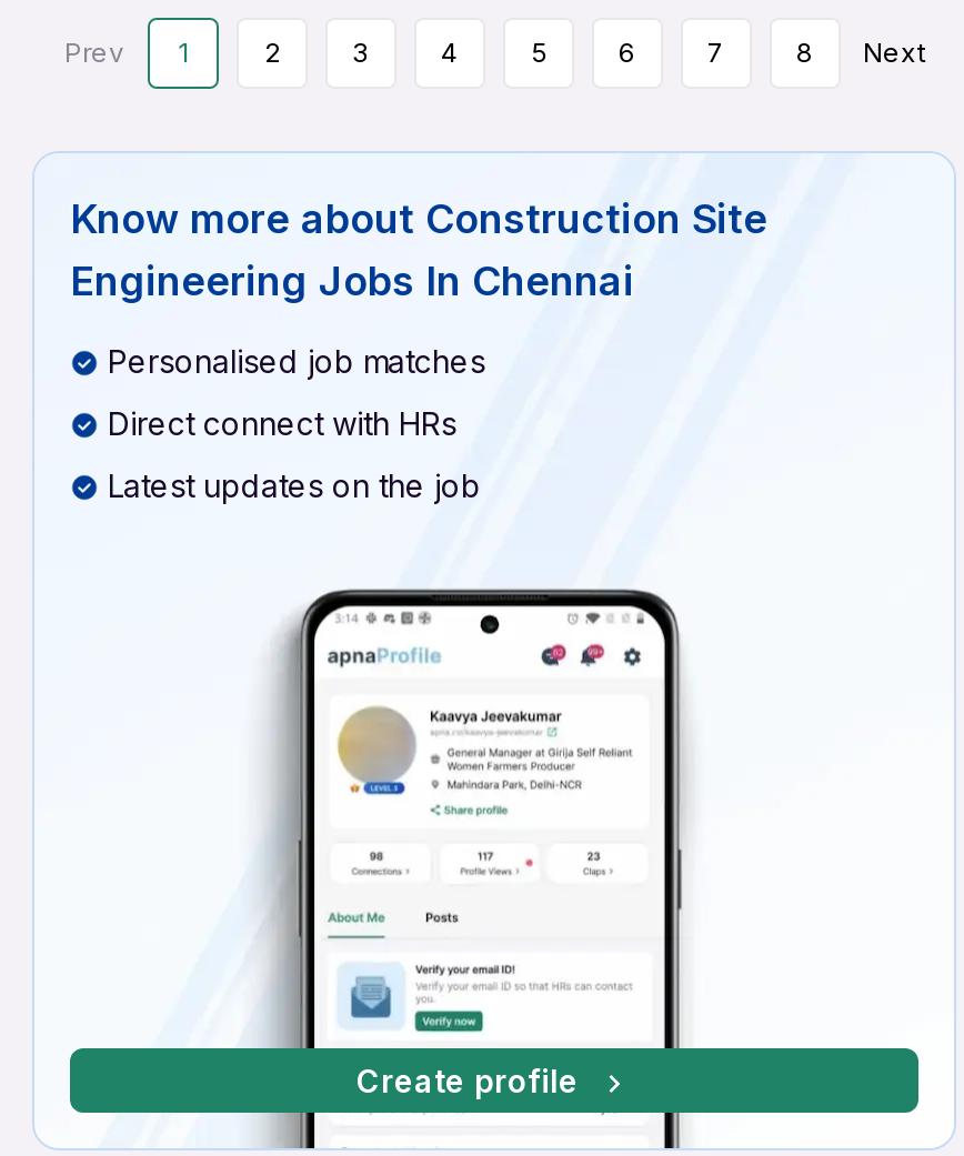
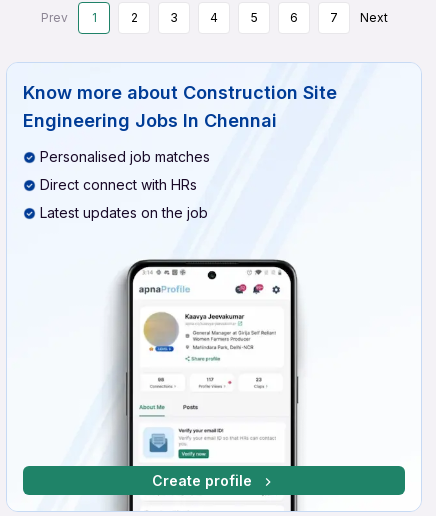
- 8
